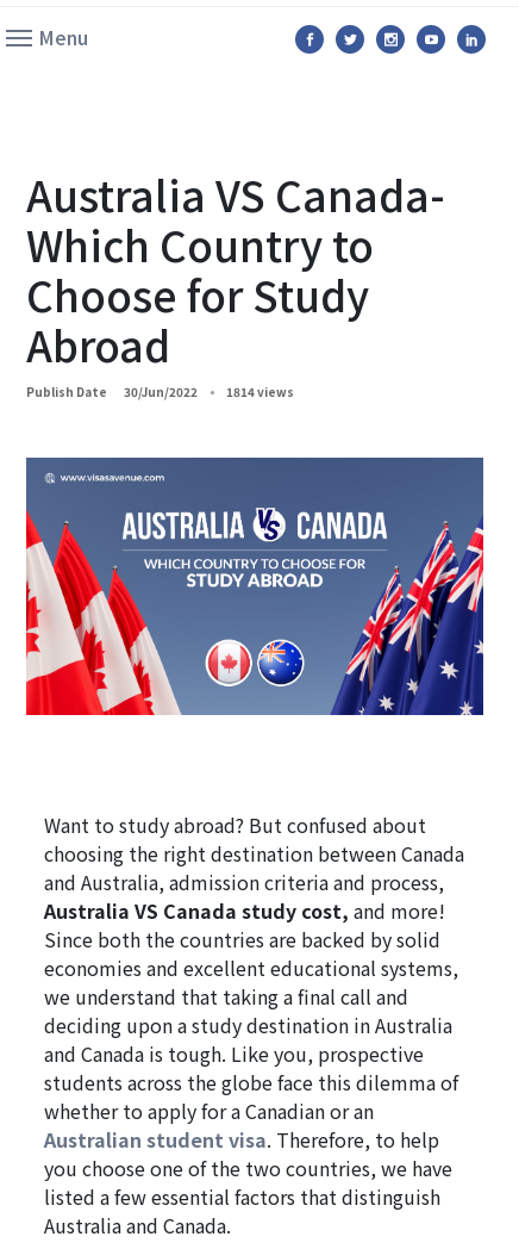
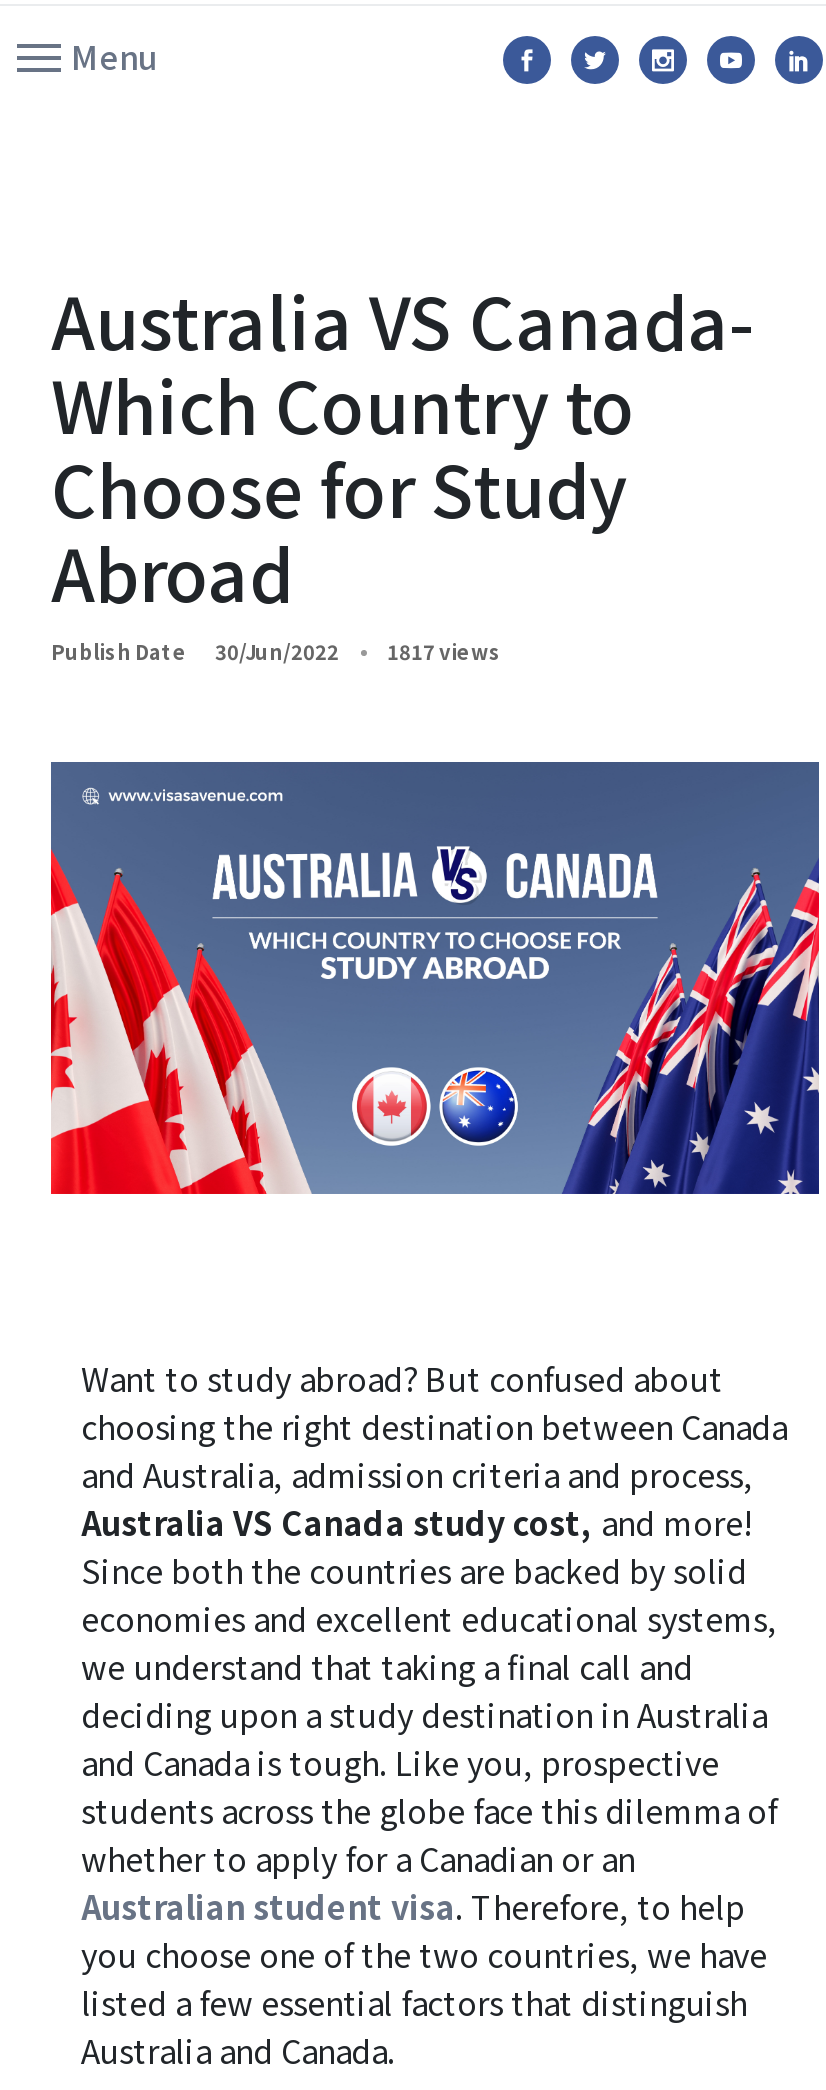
- Publish Date 30/Jun/2022 1814 views
+ Publish Date 30/Jun/2022 1817 views
